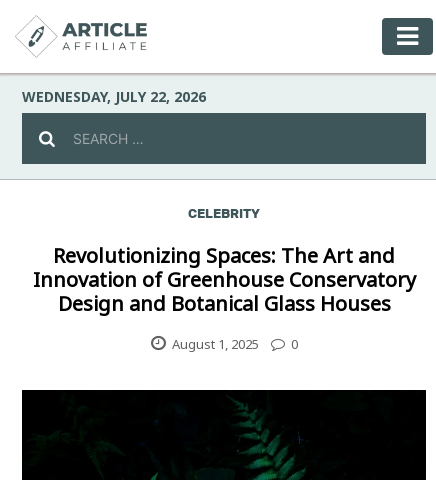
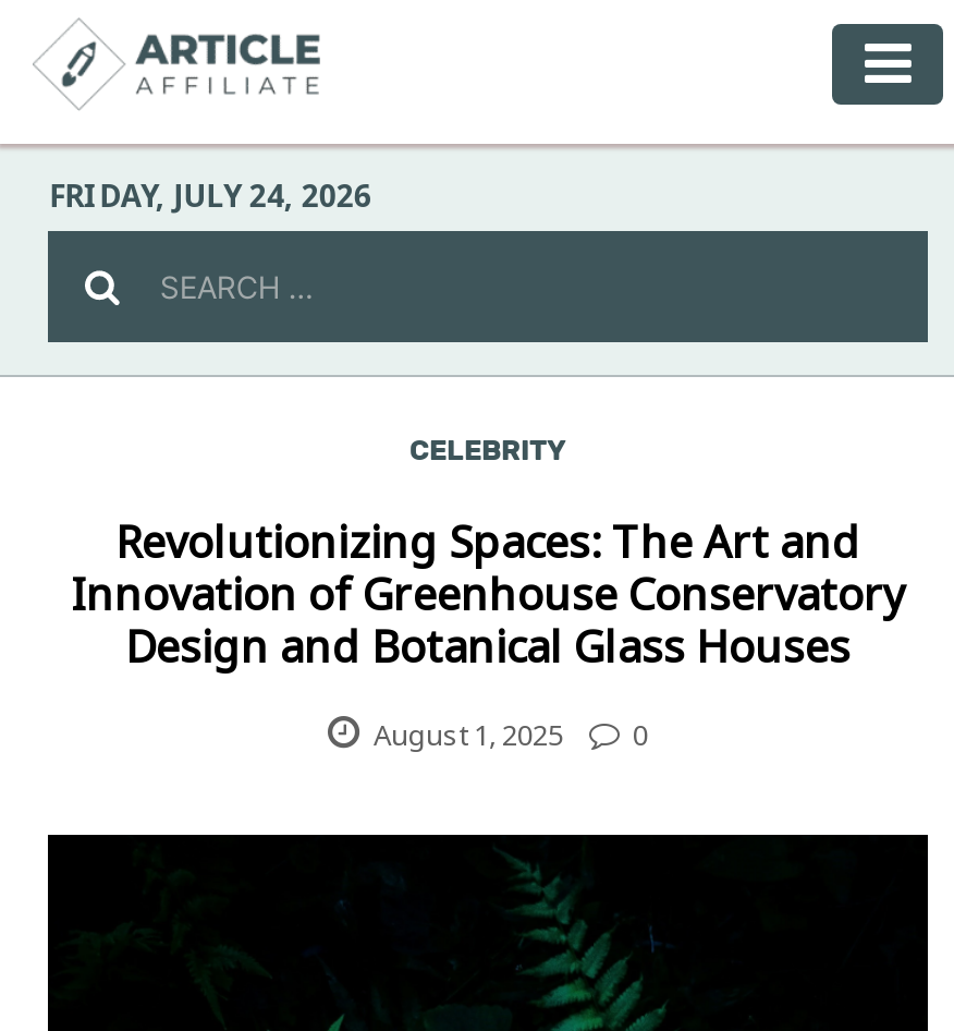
- WEDNESDAY, JULY 22, 2026
+ FRIDAY, JULY 24, 2026
